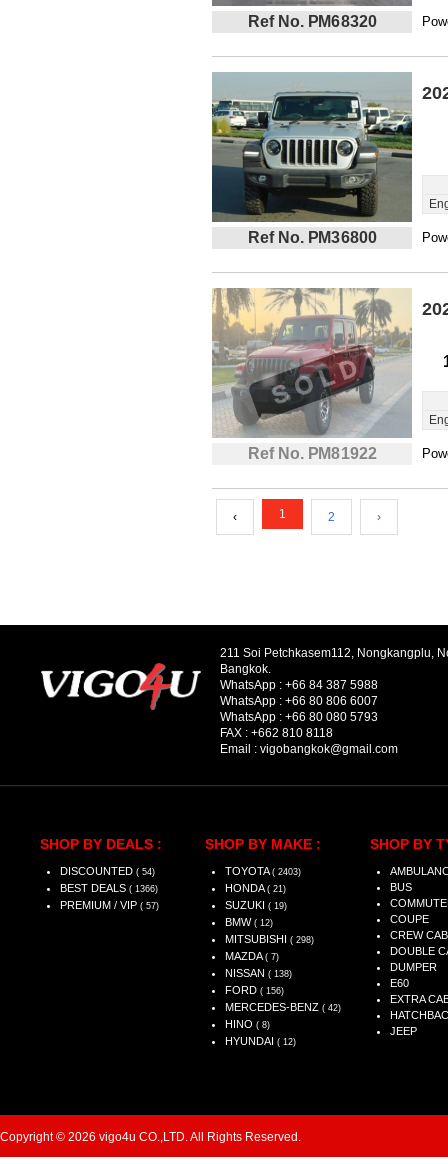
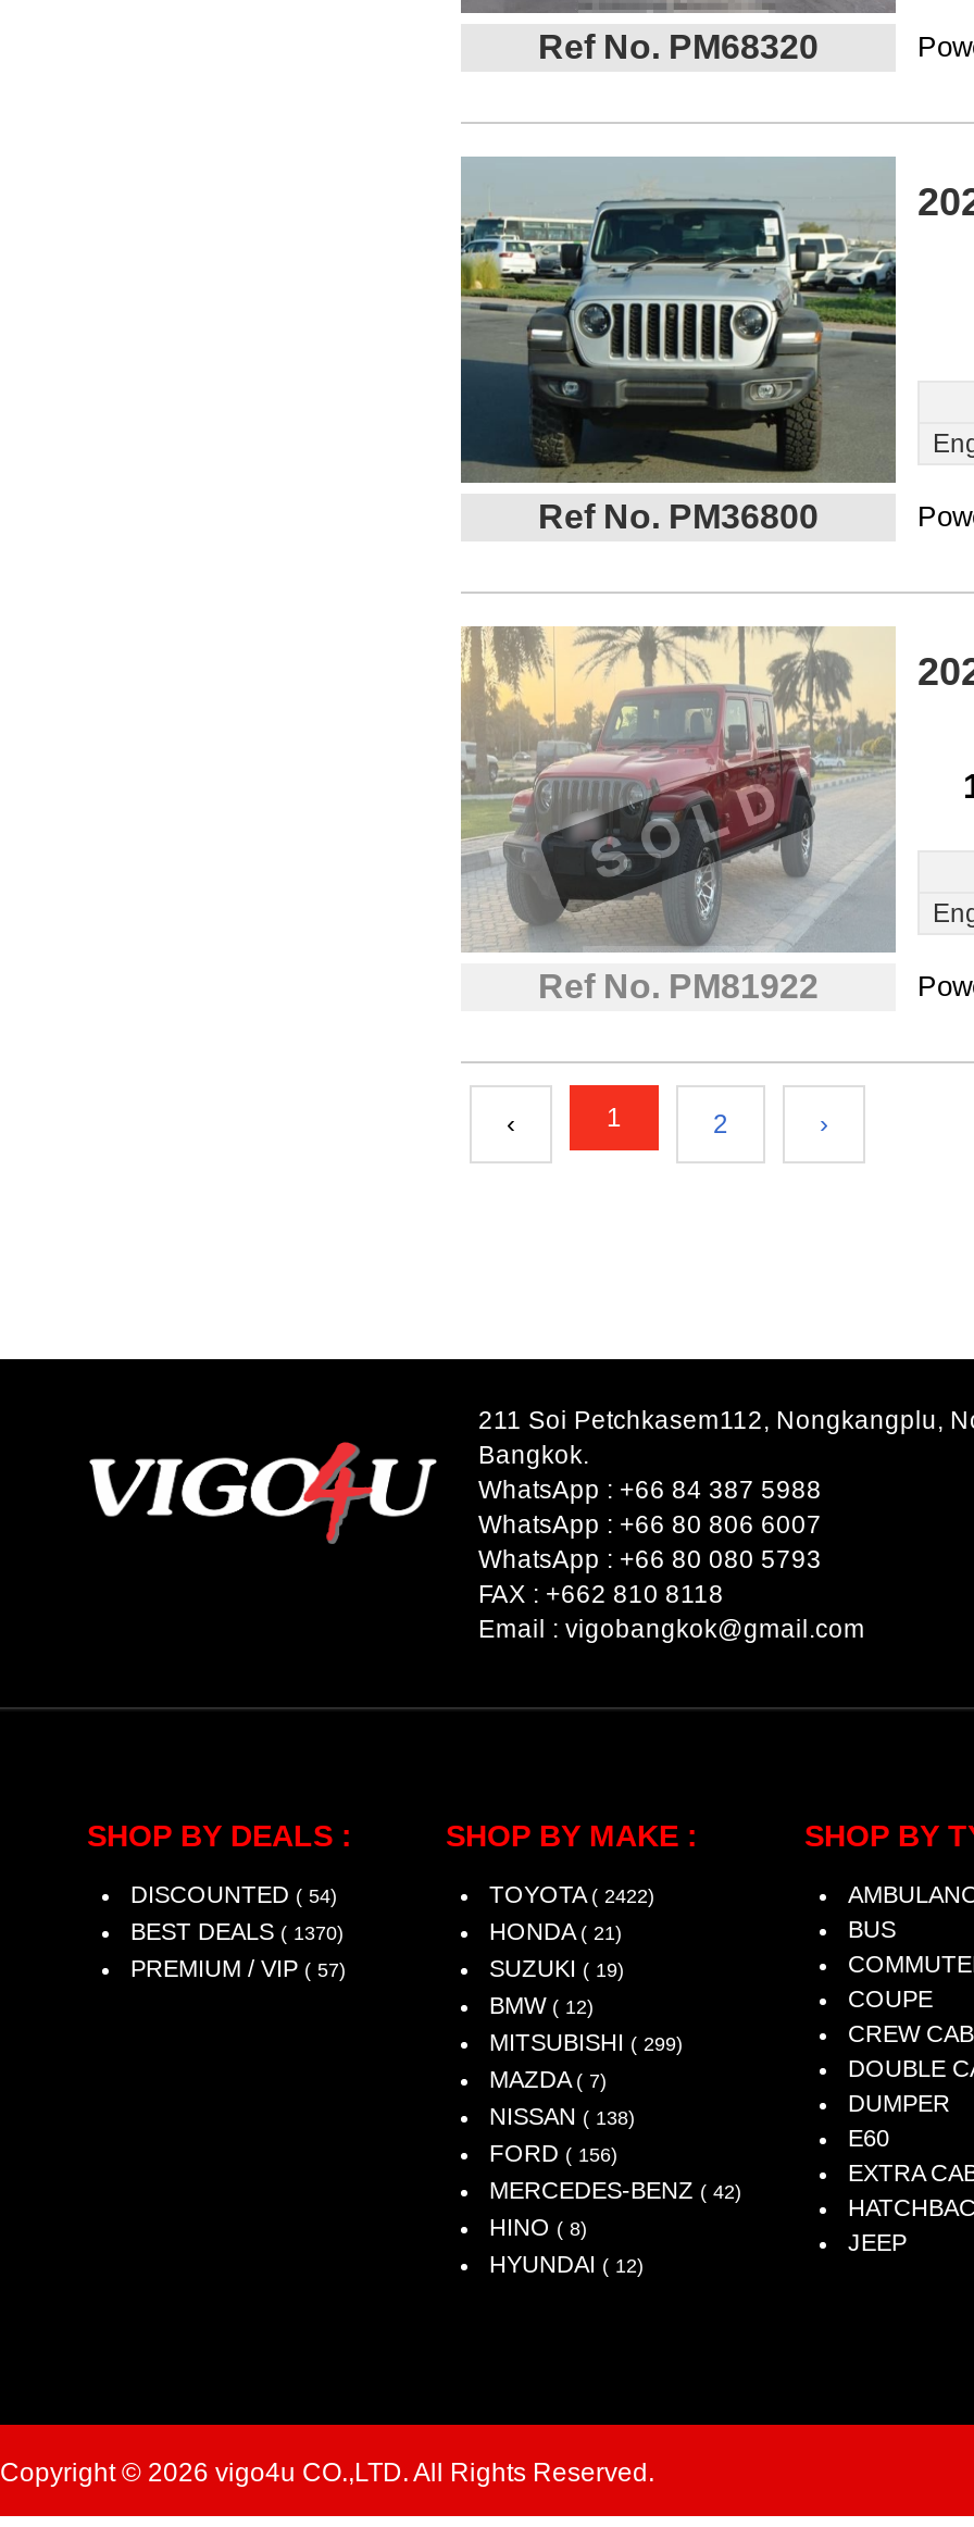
- TOYOTA ( 2403)
+ TOYOTA ( 2422)

- BEST DEALS ( 1366)
+ BEST DEALS ( 1370)

- MITSUBISHI ( 298)
+ MITSUBISHI ( 299)
